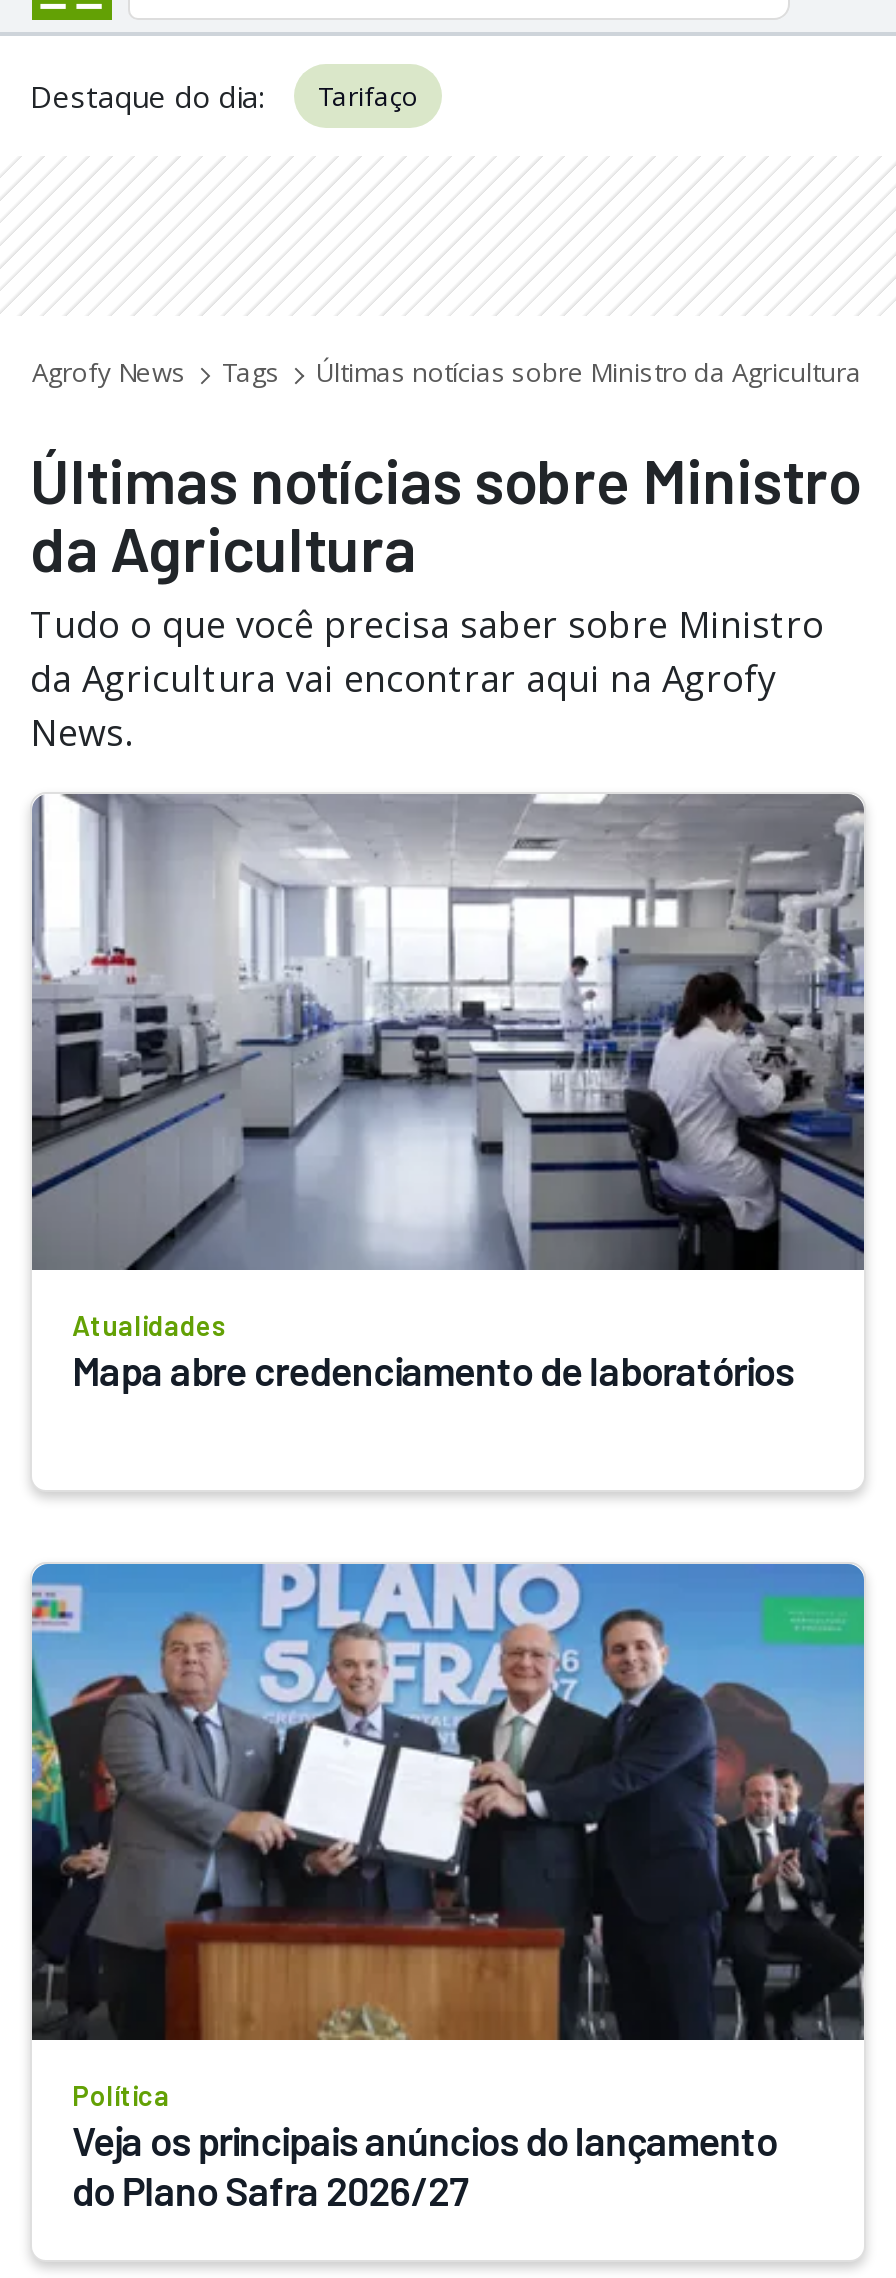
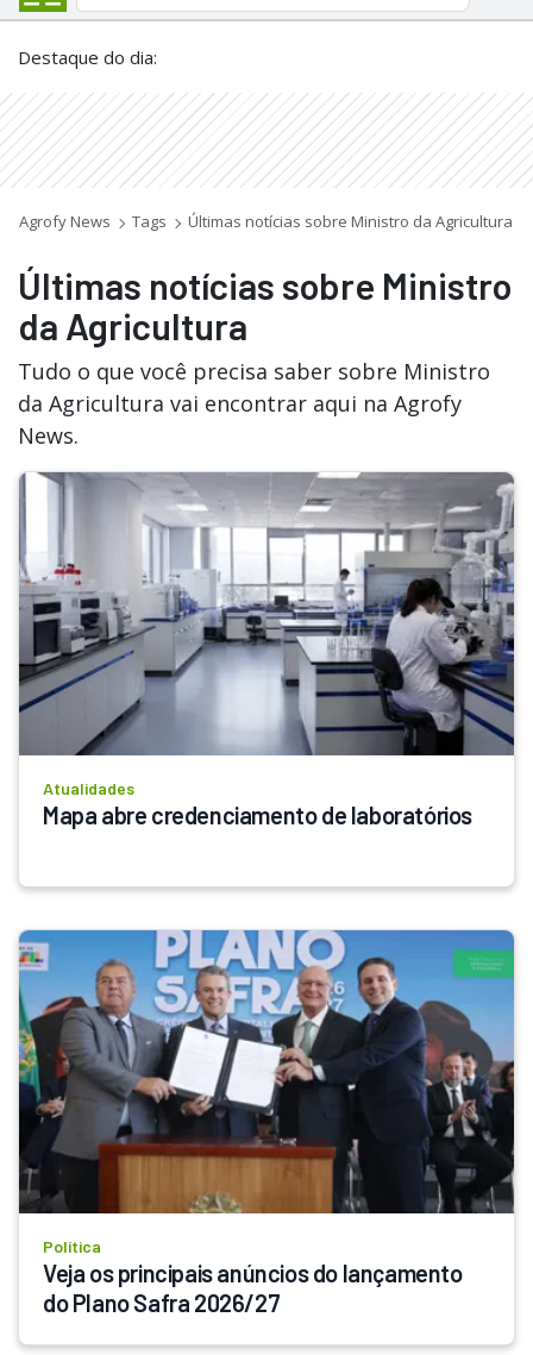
- Tarifaço
